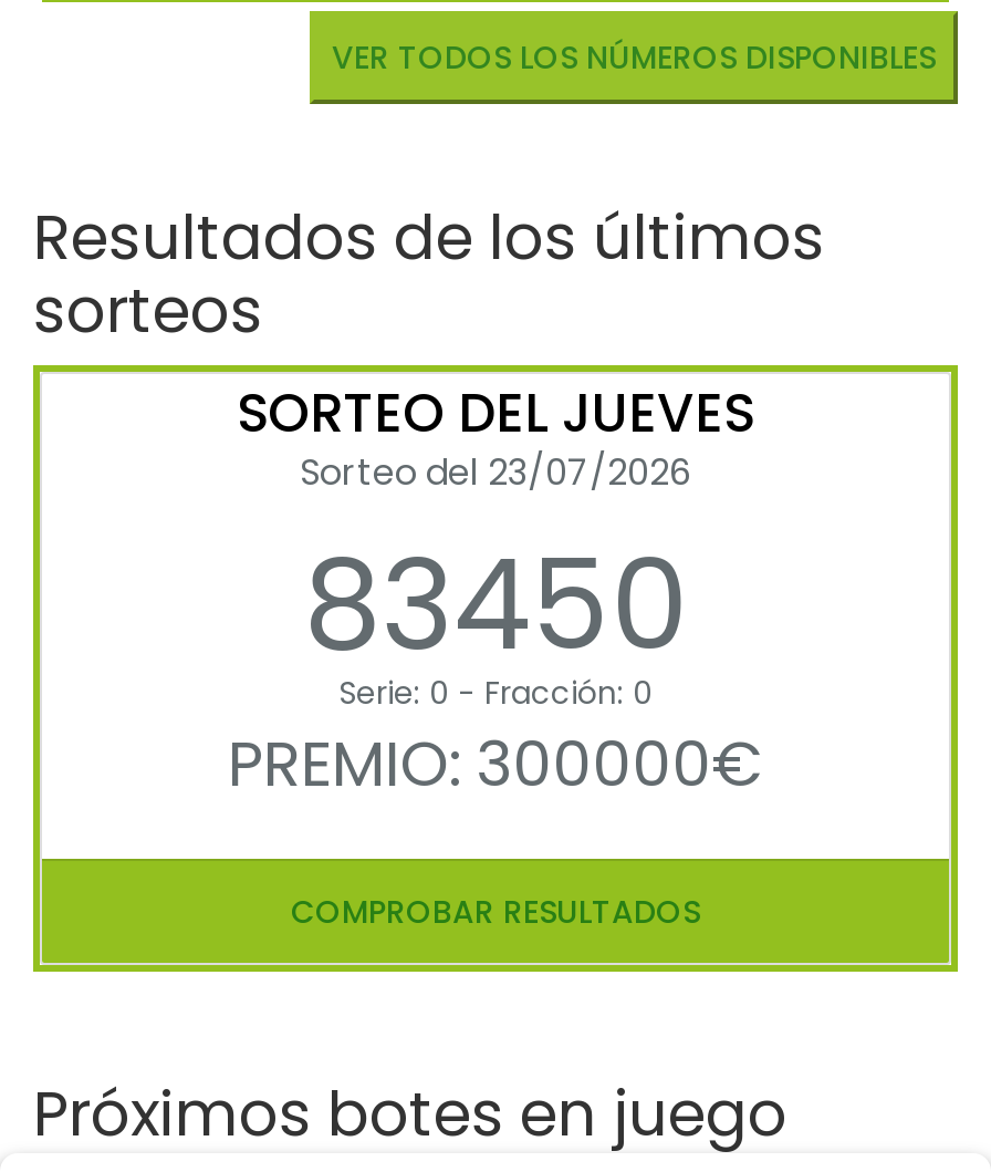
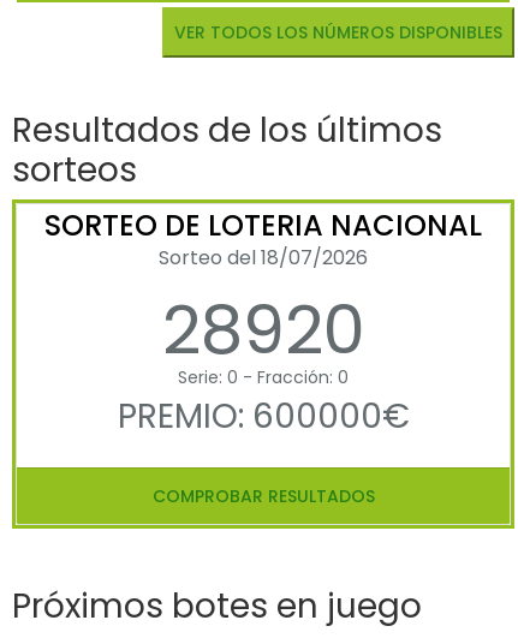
- SORTEO DEL JUEVES
- Sorteo del 23/07/2026
- 83450
+ SORTEO DE LOTERIA NACIONAL
+ Sorteo del 18/07/2026
+ 28920

- PREMIO: 300000€
+ PREMIO: 600000€
